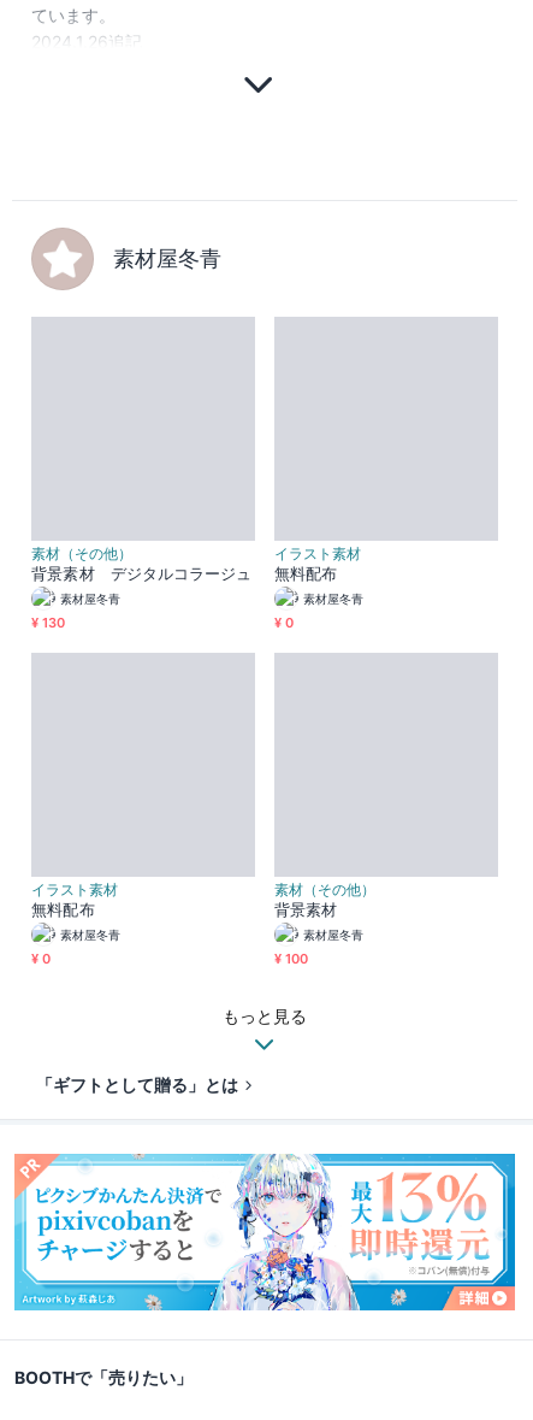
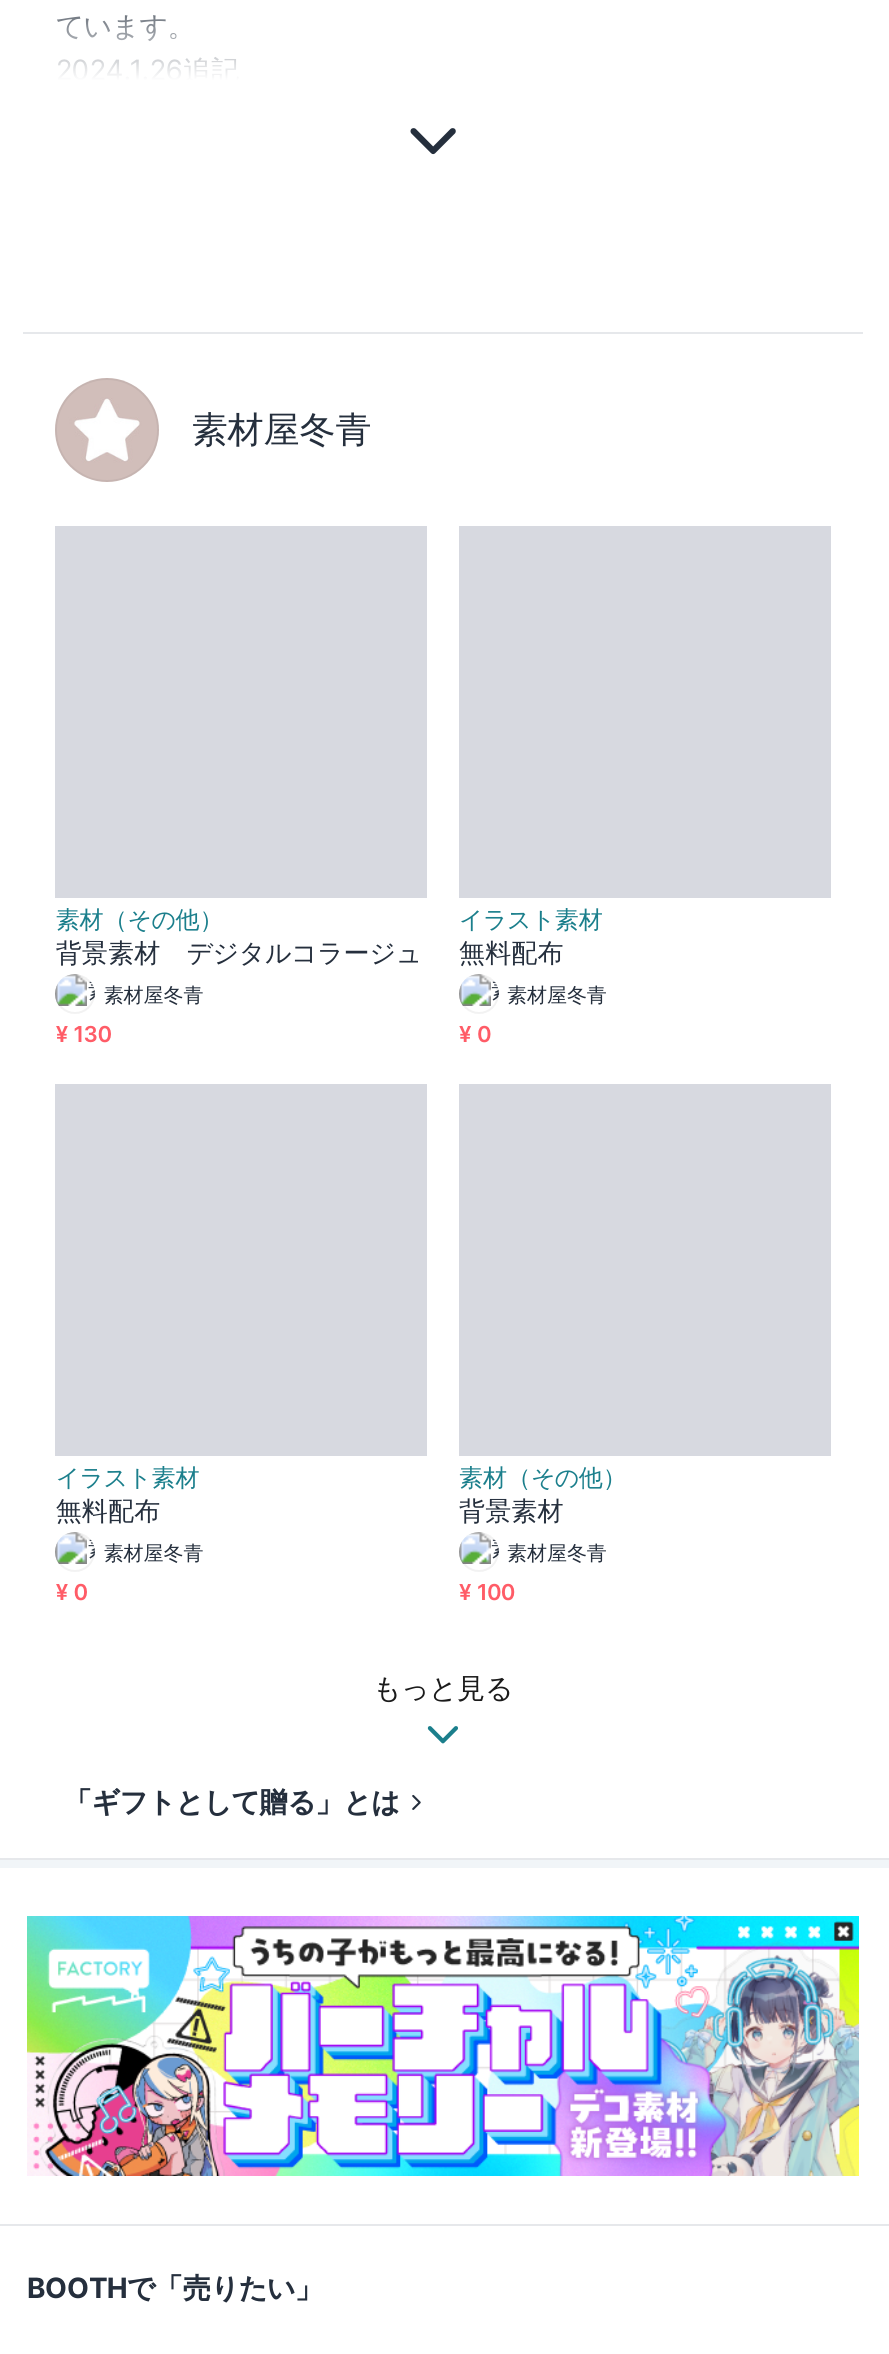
- [image]
+ [image]
